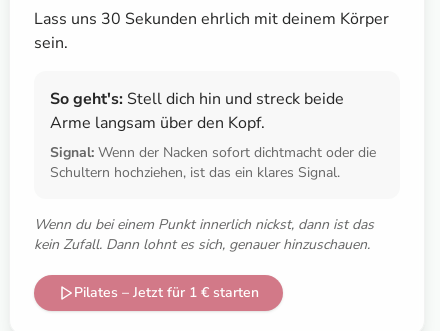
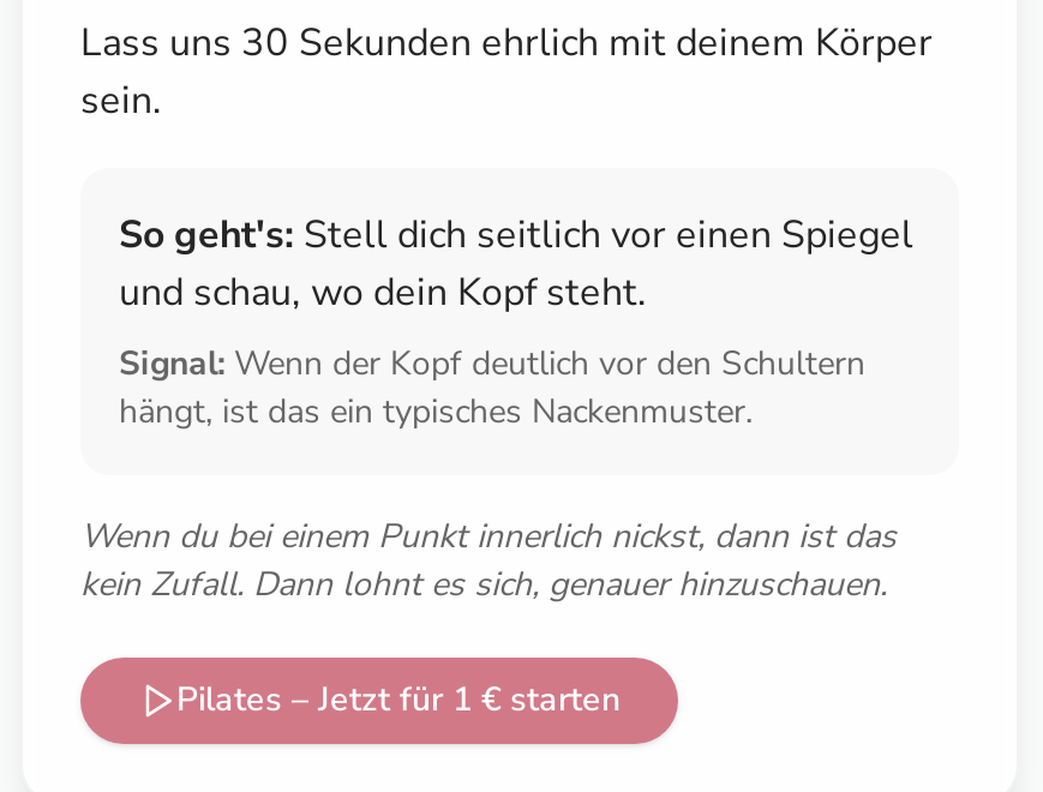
- So geht's: Stell dich hin und streck beide
- Arme langsam über den Kopf.
- Signal: Wenn der Nacken sofort dichtmacht oder die
- Schultern hochziehen, ist das ein klares Signal.
+ So geht's: Stell dich seitlich vor einen Spiegel
+ und schau, wo dein Kopf steht.
+ Signal: Wenn der Kopf deutlich vor den Schultern
+ hängt, ist das ein typisches Nackenmuster.
